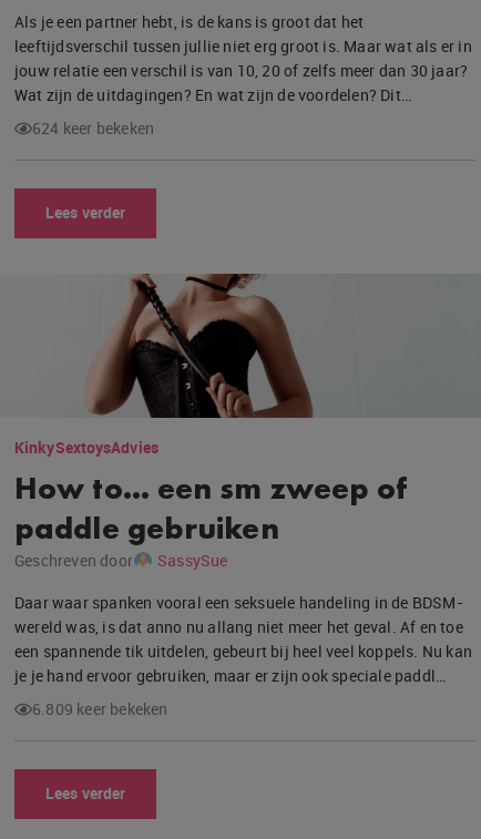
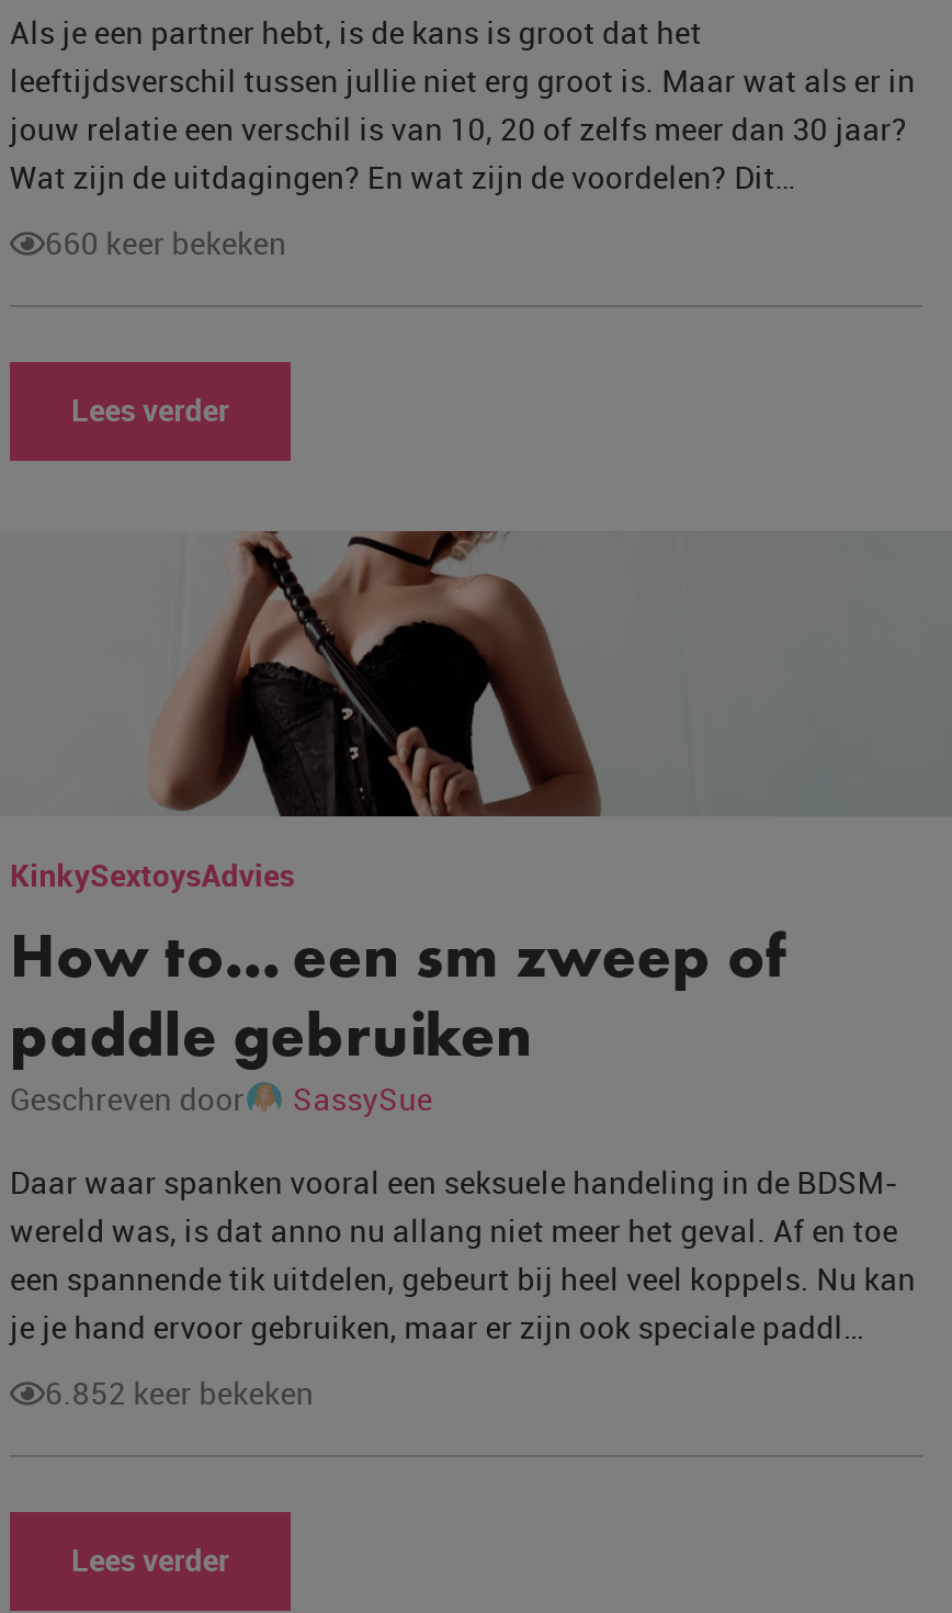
- 624 keer bekeken
+ 660 keer bekeken

- 6.809 keer bekeken
+ 6.852 keer bekeken
